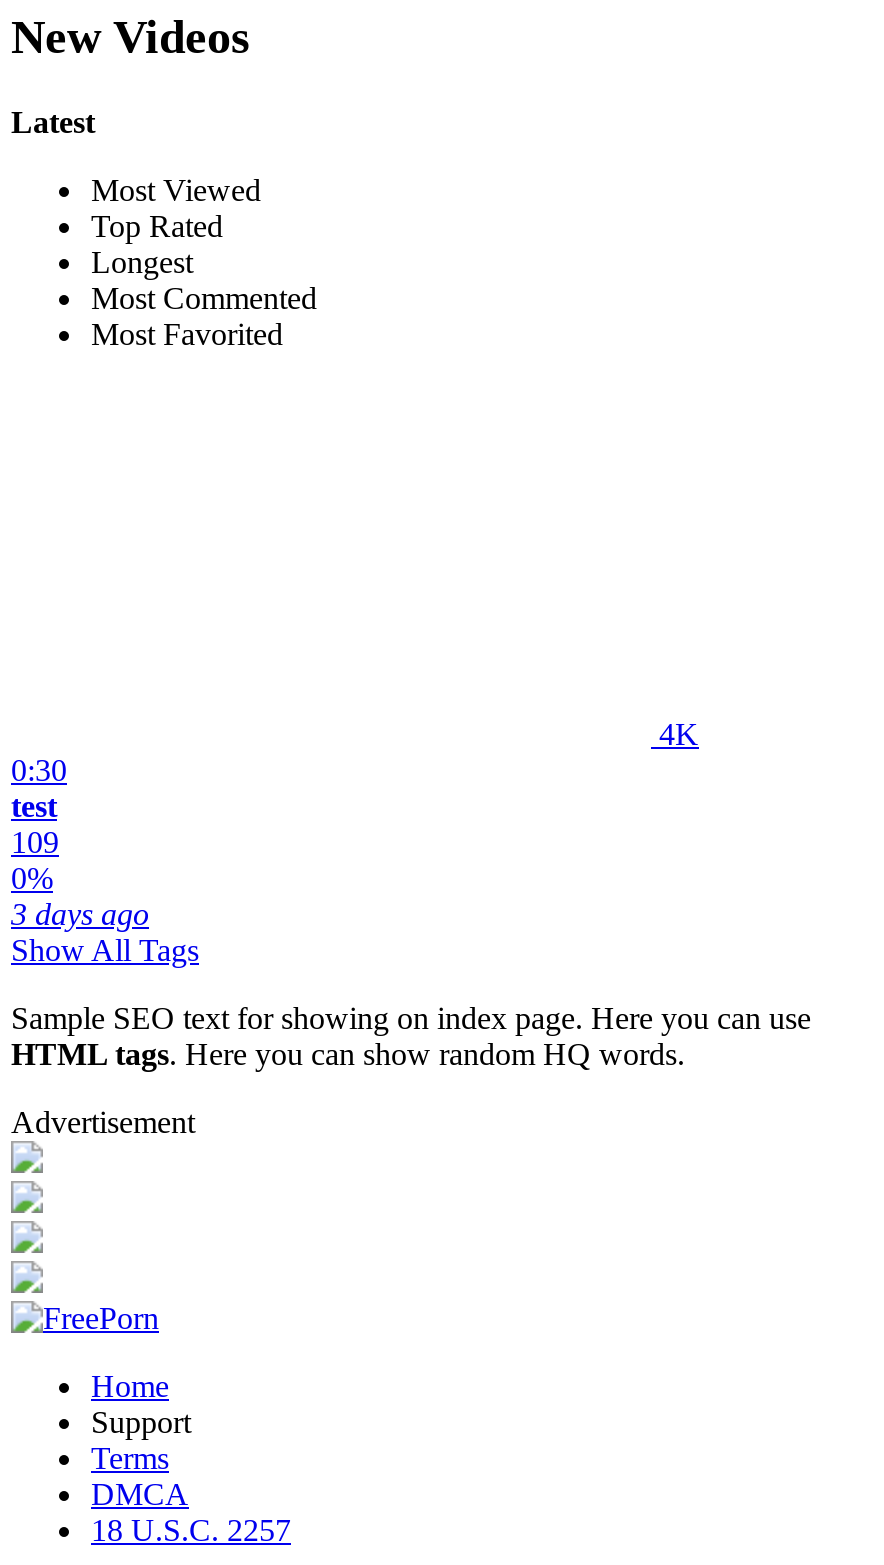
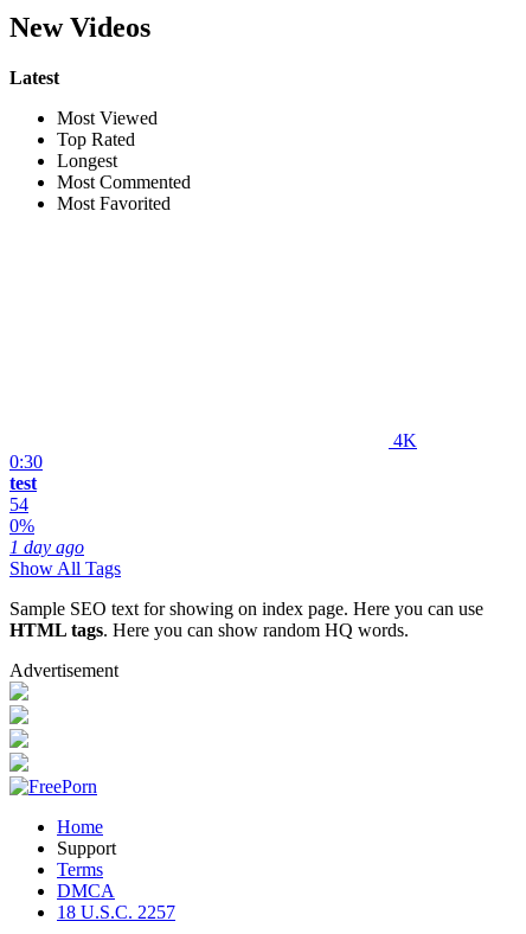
- 109
+ 54

- 3 days ago
+ 1 day ago
